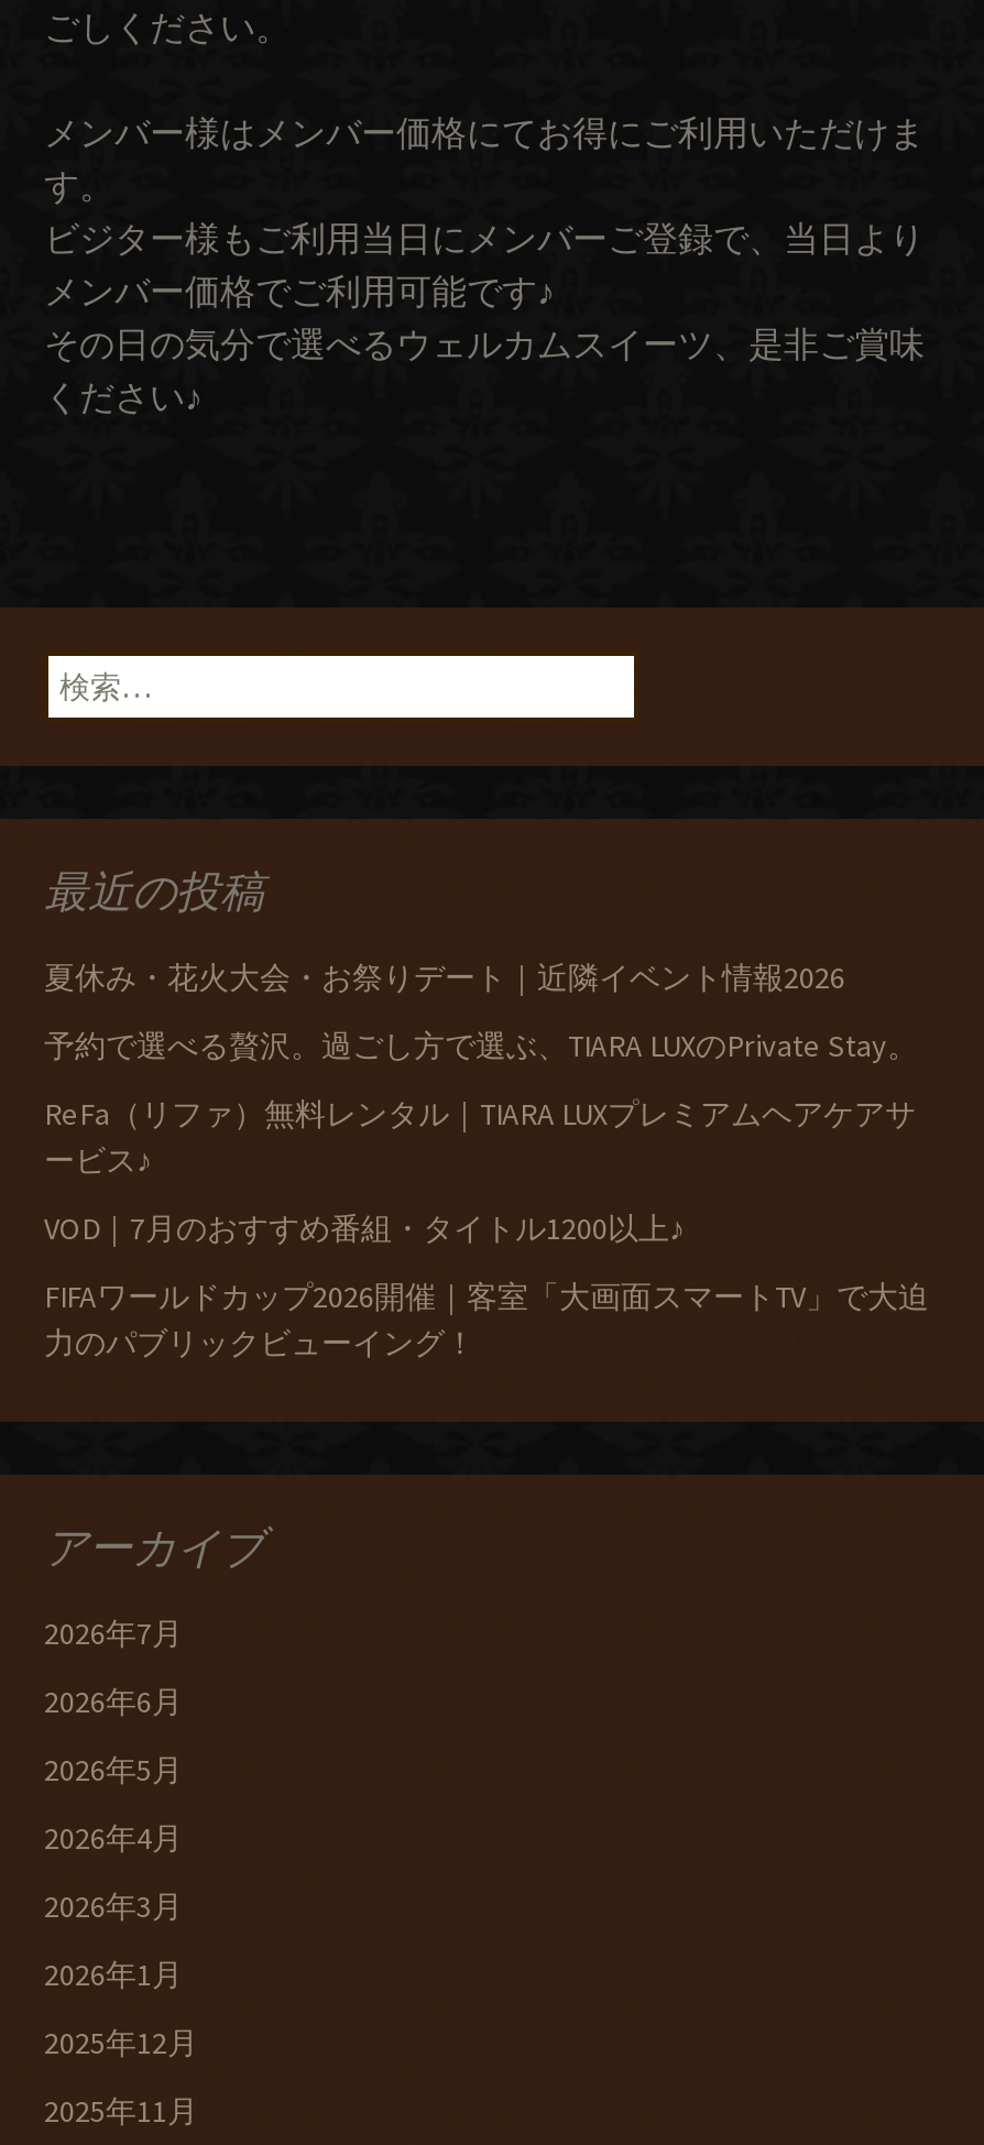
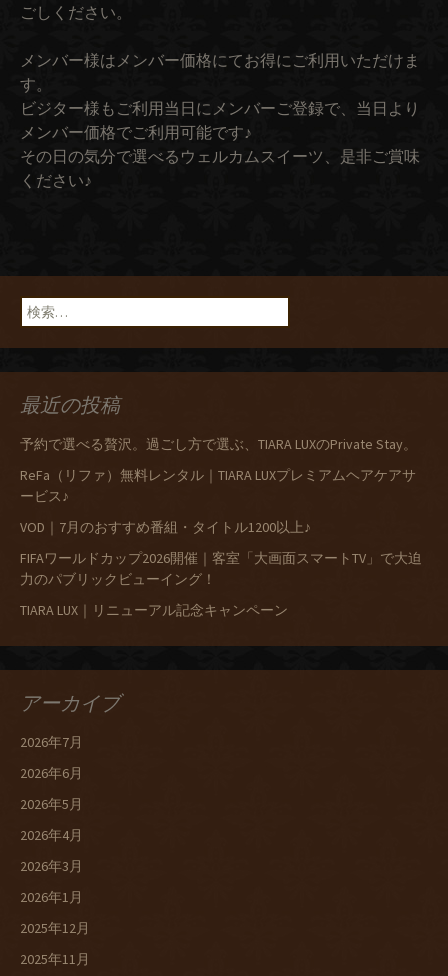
- 夏休み・花火大会・お祭りデート｜近隣イベント情報2026

moved up: 予約で選べる贅沢。過ごし方で選ぶ、TIARA LUXのPrivate Stay。 | ReFa（リファ）無料レンタル｜TIARA LUXプレミアムヘアケアサ | FIFAワールドカップ2026開催｜客室「大画面スマートTV」で大迫 | 力のパブリックビューイング！

+ TIARA LUX｜リニューアル記念キャンペーン
